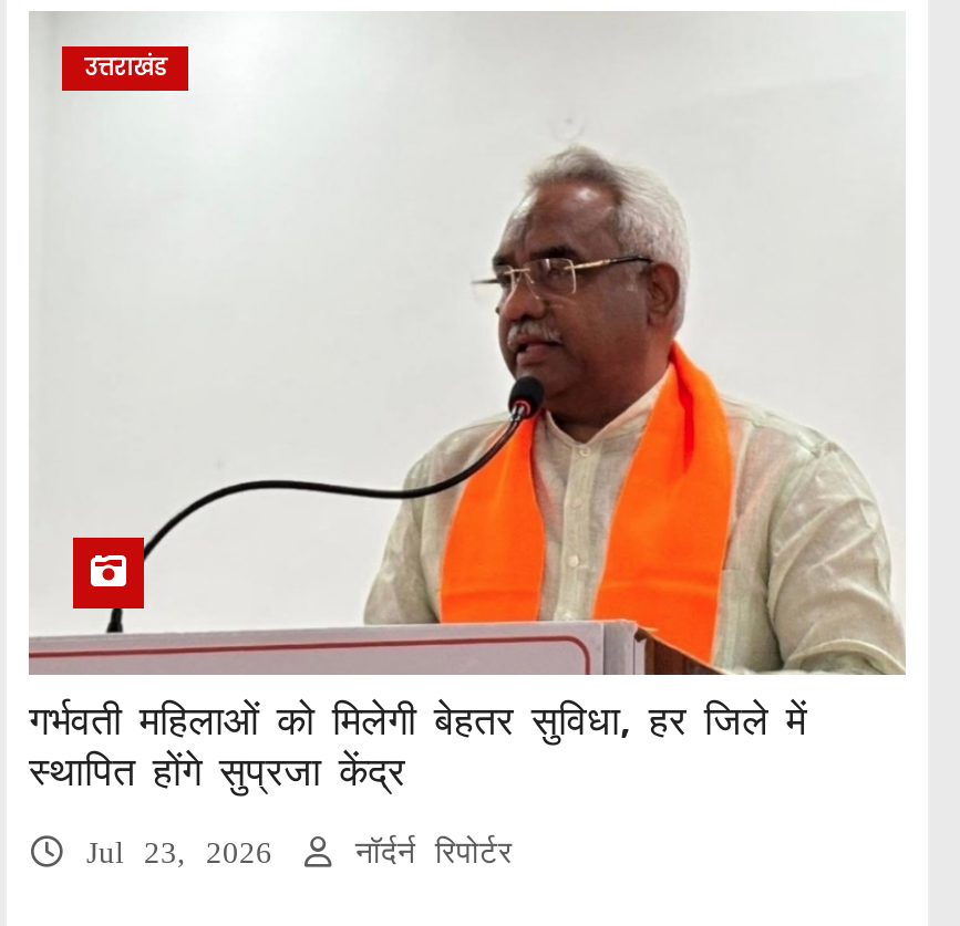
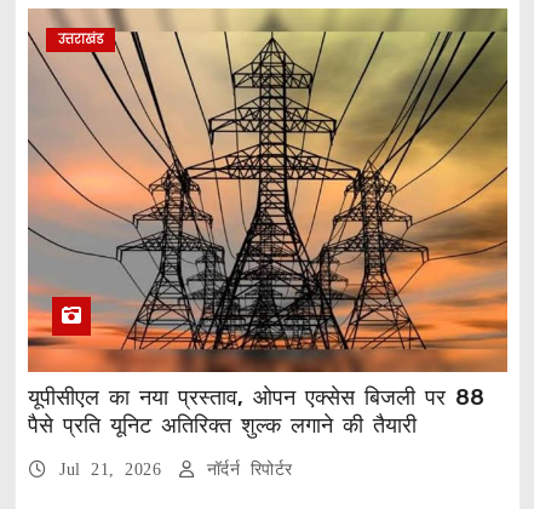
- [image]
- गर्भवती महिलाओं को मिलेगी बेहतर सुविधा, हर जिले में
- स्थापित होंगे सुप्रजा केंद्र
+ [image]
+ यूपीसीएल का नया प्रस्ताव, ओपन एक्सेस बिजली पर 88
+ पैसे प्रति यूनिट अतिरिक्त शुल्क लगाने की तैयारी

- Jul 23, 2026 नॉर्दर्न रिपोर्टर
+ Jul 21, 2026 नॉर्दर्न रिपोर्टर
